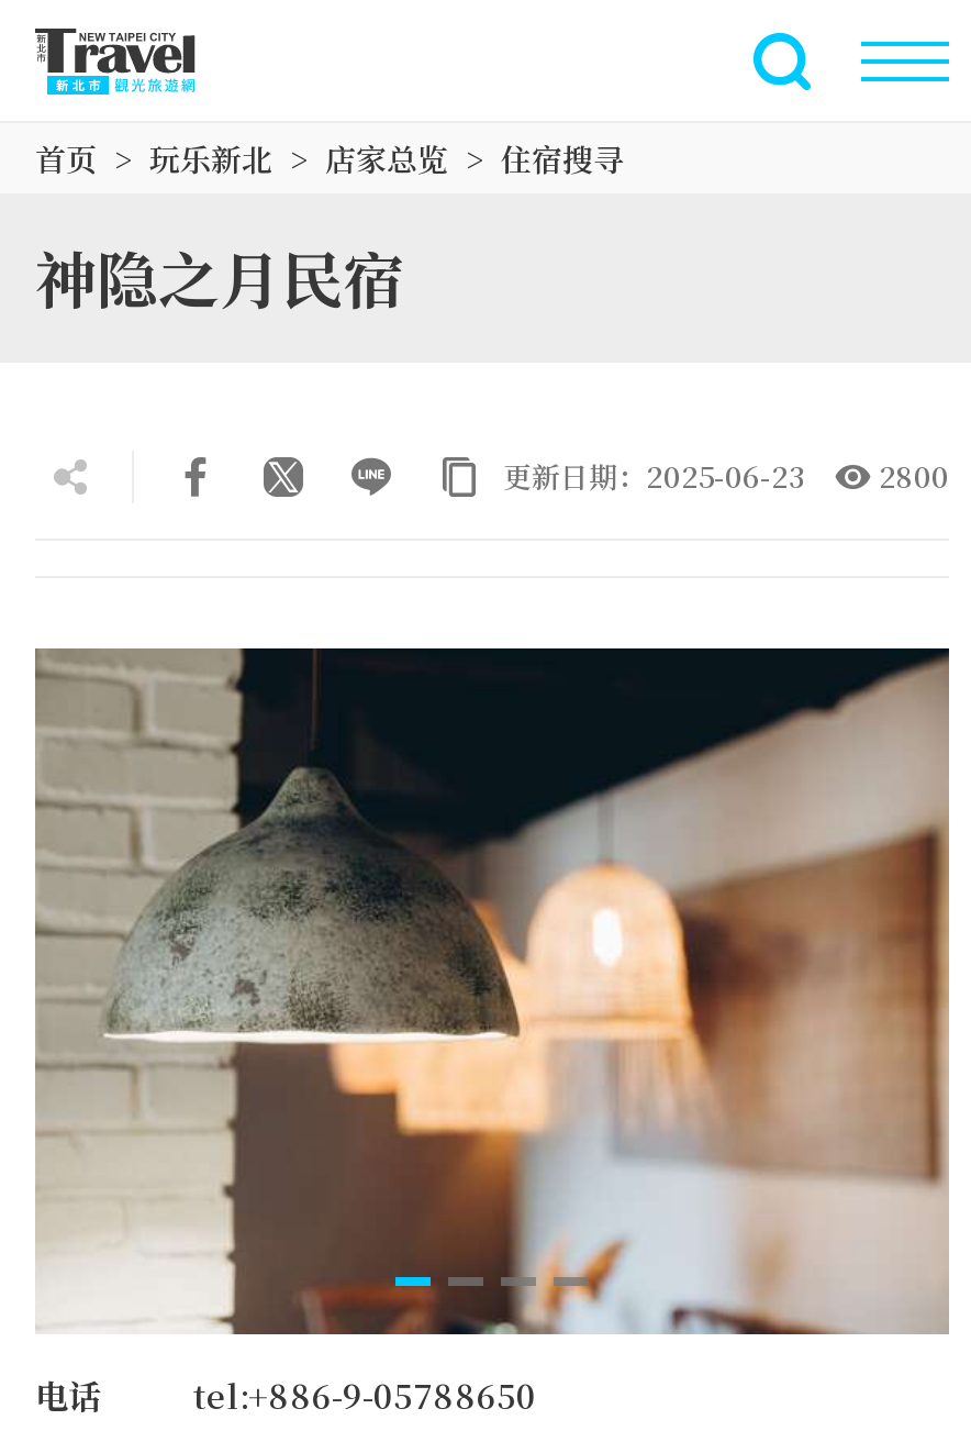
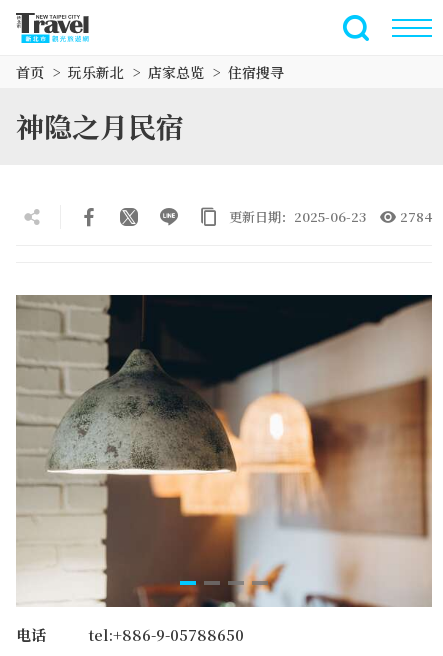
- 更新日期：2025-06-23 2800
+ 更新日期：2025-06-23 2784
